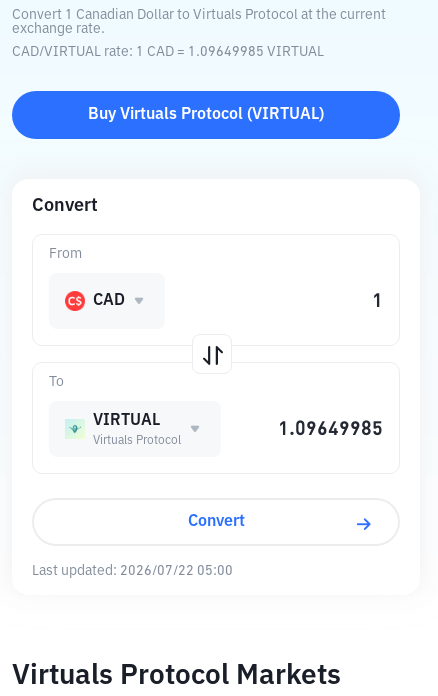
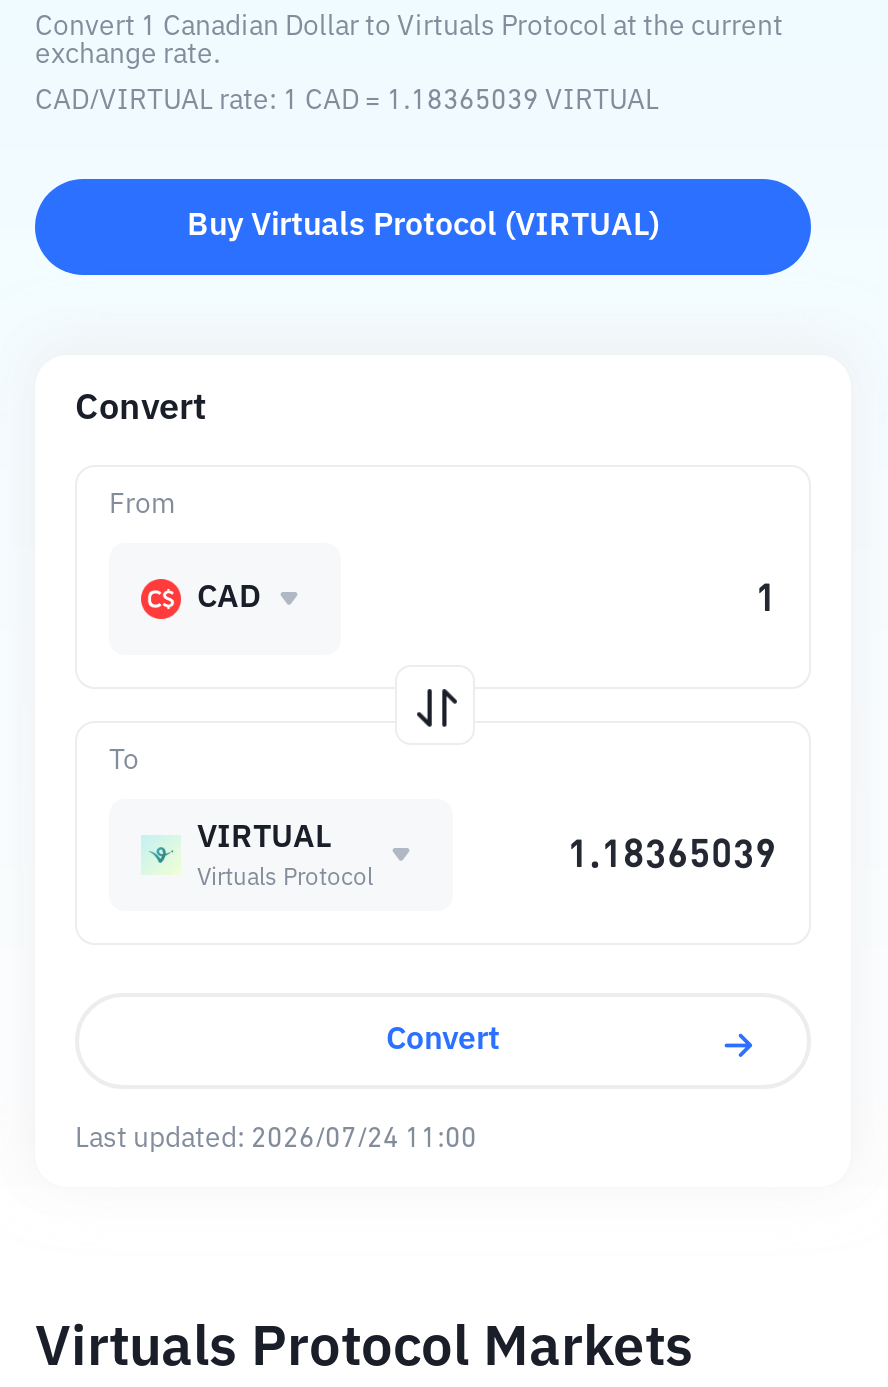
- CAD/VIRTUAL rate: 1 CAD = 1.09649985 VIRTUAL
+ CAD/VIRTUAL rate: 1 CAD = 1.18365039 VIRTUAL

- Last updated: 2026/07/22 05:00
+ Last updated: 2026/07/24 11:00
